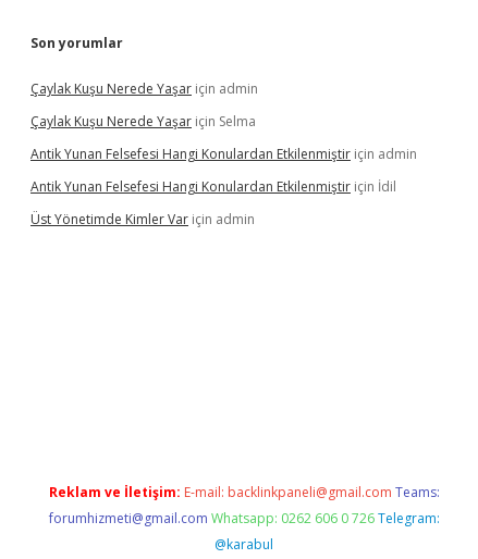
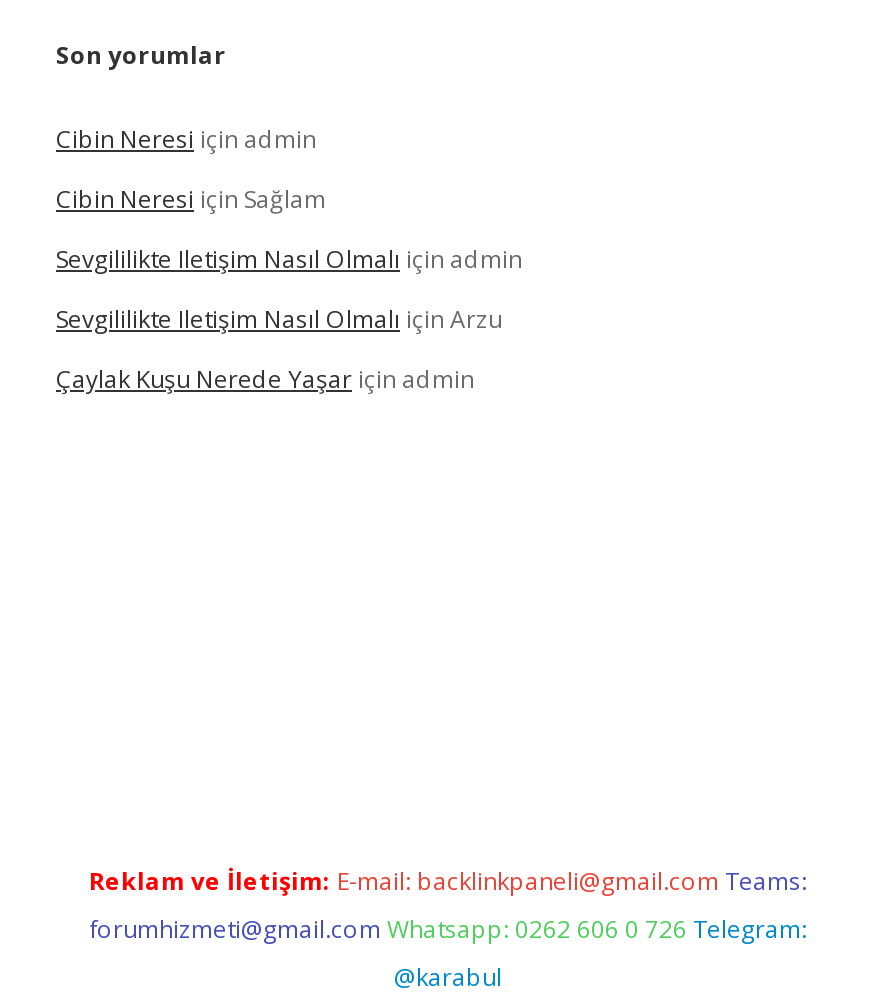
+ Cibin Neresi için admin
+ Cibin Neresi için Sağlam
+ Sevgililikte Iletişim Nasıl Olmalı için admin
+ Sevgililikte Iletişim Nasıl Olmalı için Arzu

moved down: Çaylak Kuşu Nerede Yaşar için admin

- Çaylak Kuşu Nerede Yaşar için Selma
- Antik Yunan Felsefesi Hangi Konulardan Etkilenmiştir için admin
- Antik Yunan Felsefesi Hangi Konulardan Etkilenmiştir için İdil
- Üst Yönetimde Kimler Var için admin
